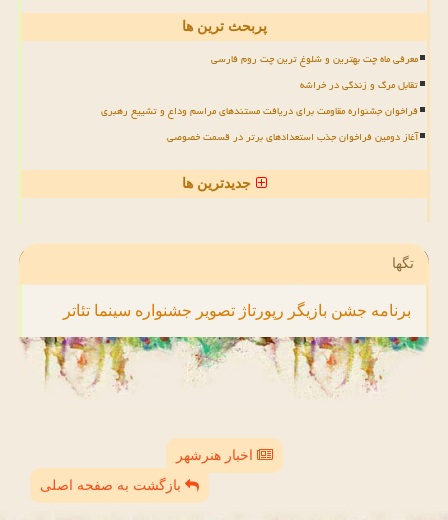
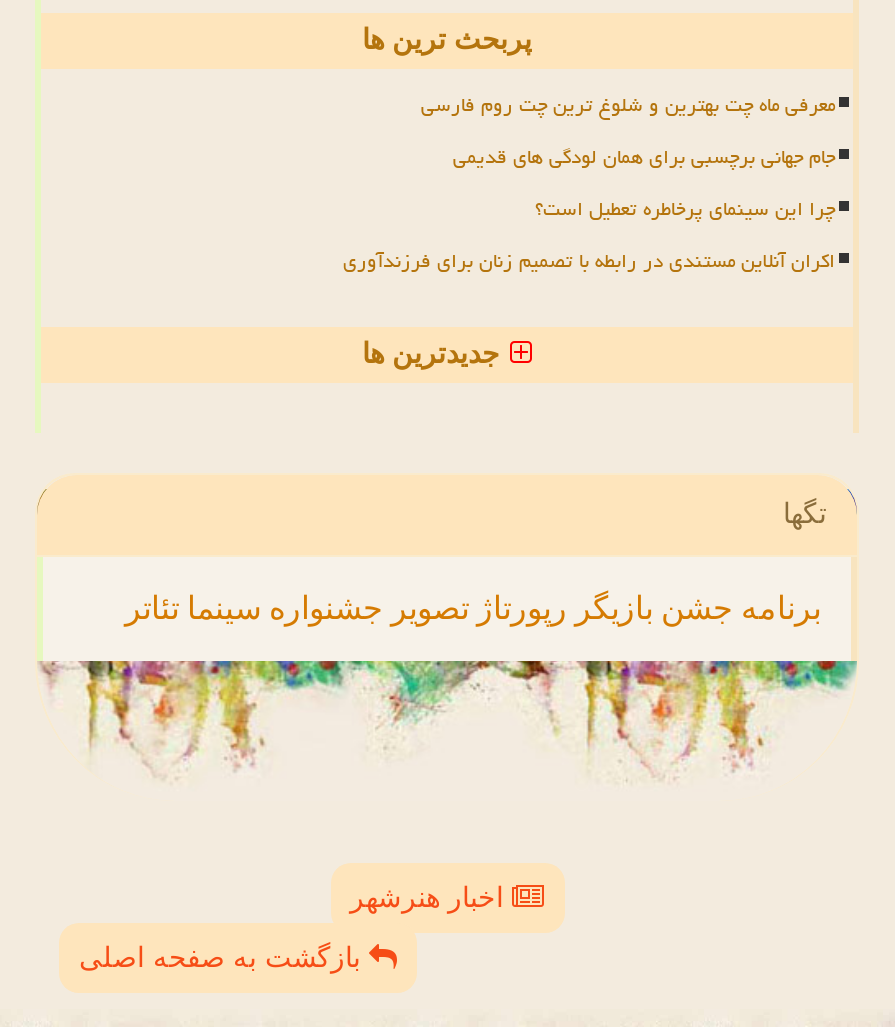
- تقابل مرگ و زندگی در خراشه
- فراخوان جشنواره مقاومت برای دریافت مستندهای مراسم وداع و تشییع رهبری
- آغاز دومین فراخوان جذب استعدادهای برتر در قسمت خصوصی
+ جام جهانی برچسبی برای همان لودگی های قدیمی
+ چرا این سینمای پرخاطره تعطیل است؟
+ اکران آنلاین مستندی در رابطه با تصمیم زنان برای فرزندآوری
